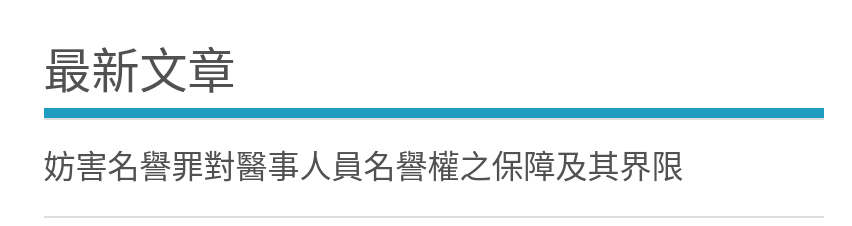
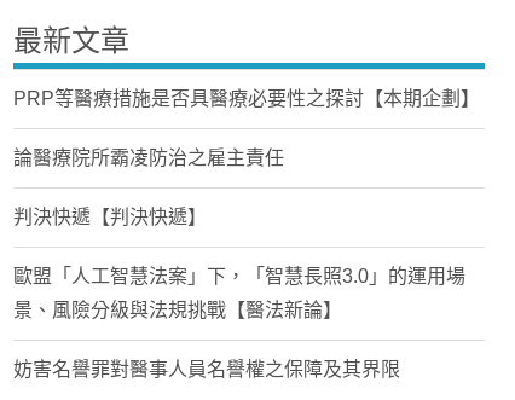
+ PRP等醫療措施是否具醫療必要性之探討【本期企劃】
+ 論醫療院所霸凌防治之雇主責任
+ 判決快遞【判決快遞】
+ 歐盟「人工智慧法案」下，「智慧長照3.0」的運用場
+ 景、風險分級與法規挑戰【醫法新論】
